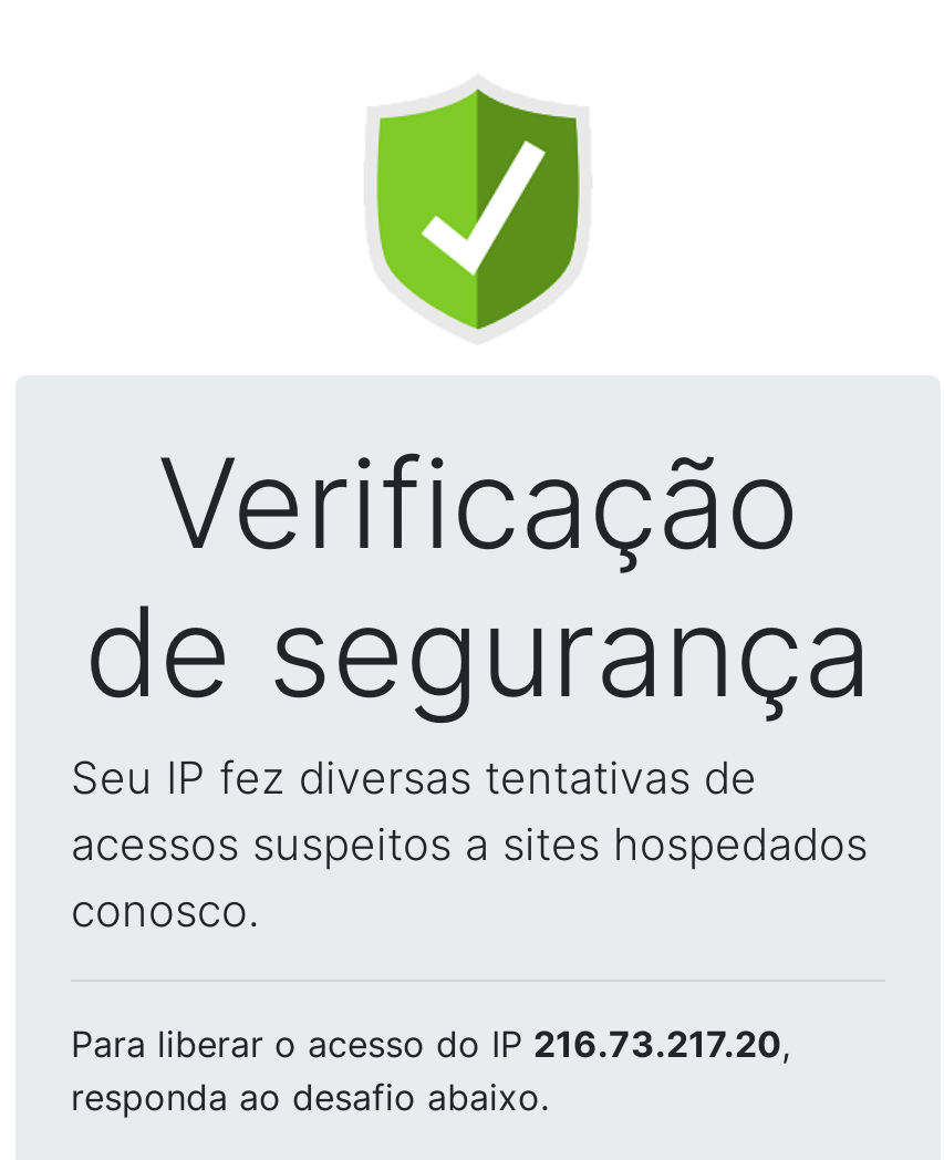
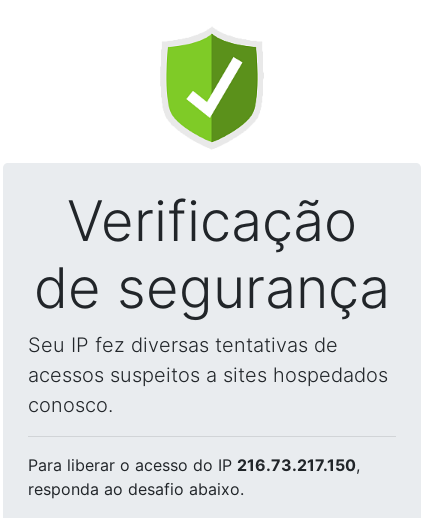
- Para liberar o acesso do IP 216.73.217.20,
+ Para liberar o acesso do IP 216.73.217.150,
